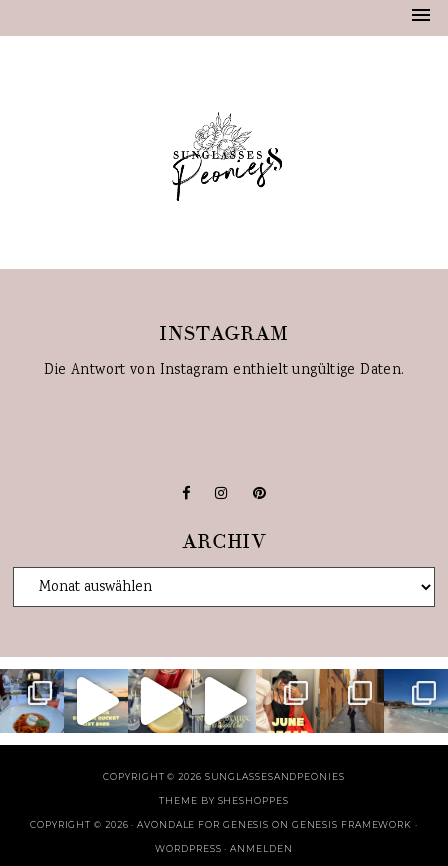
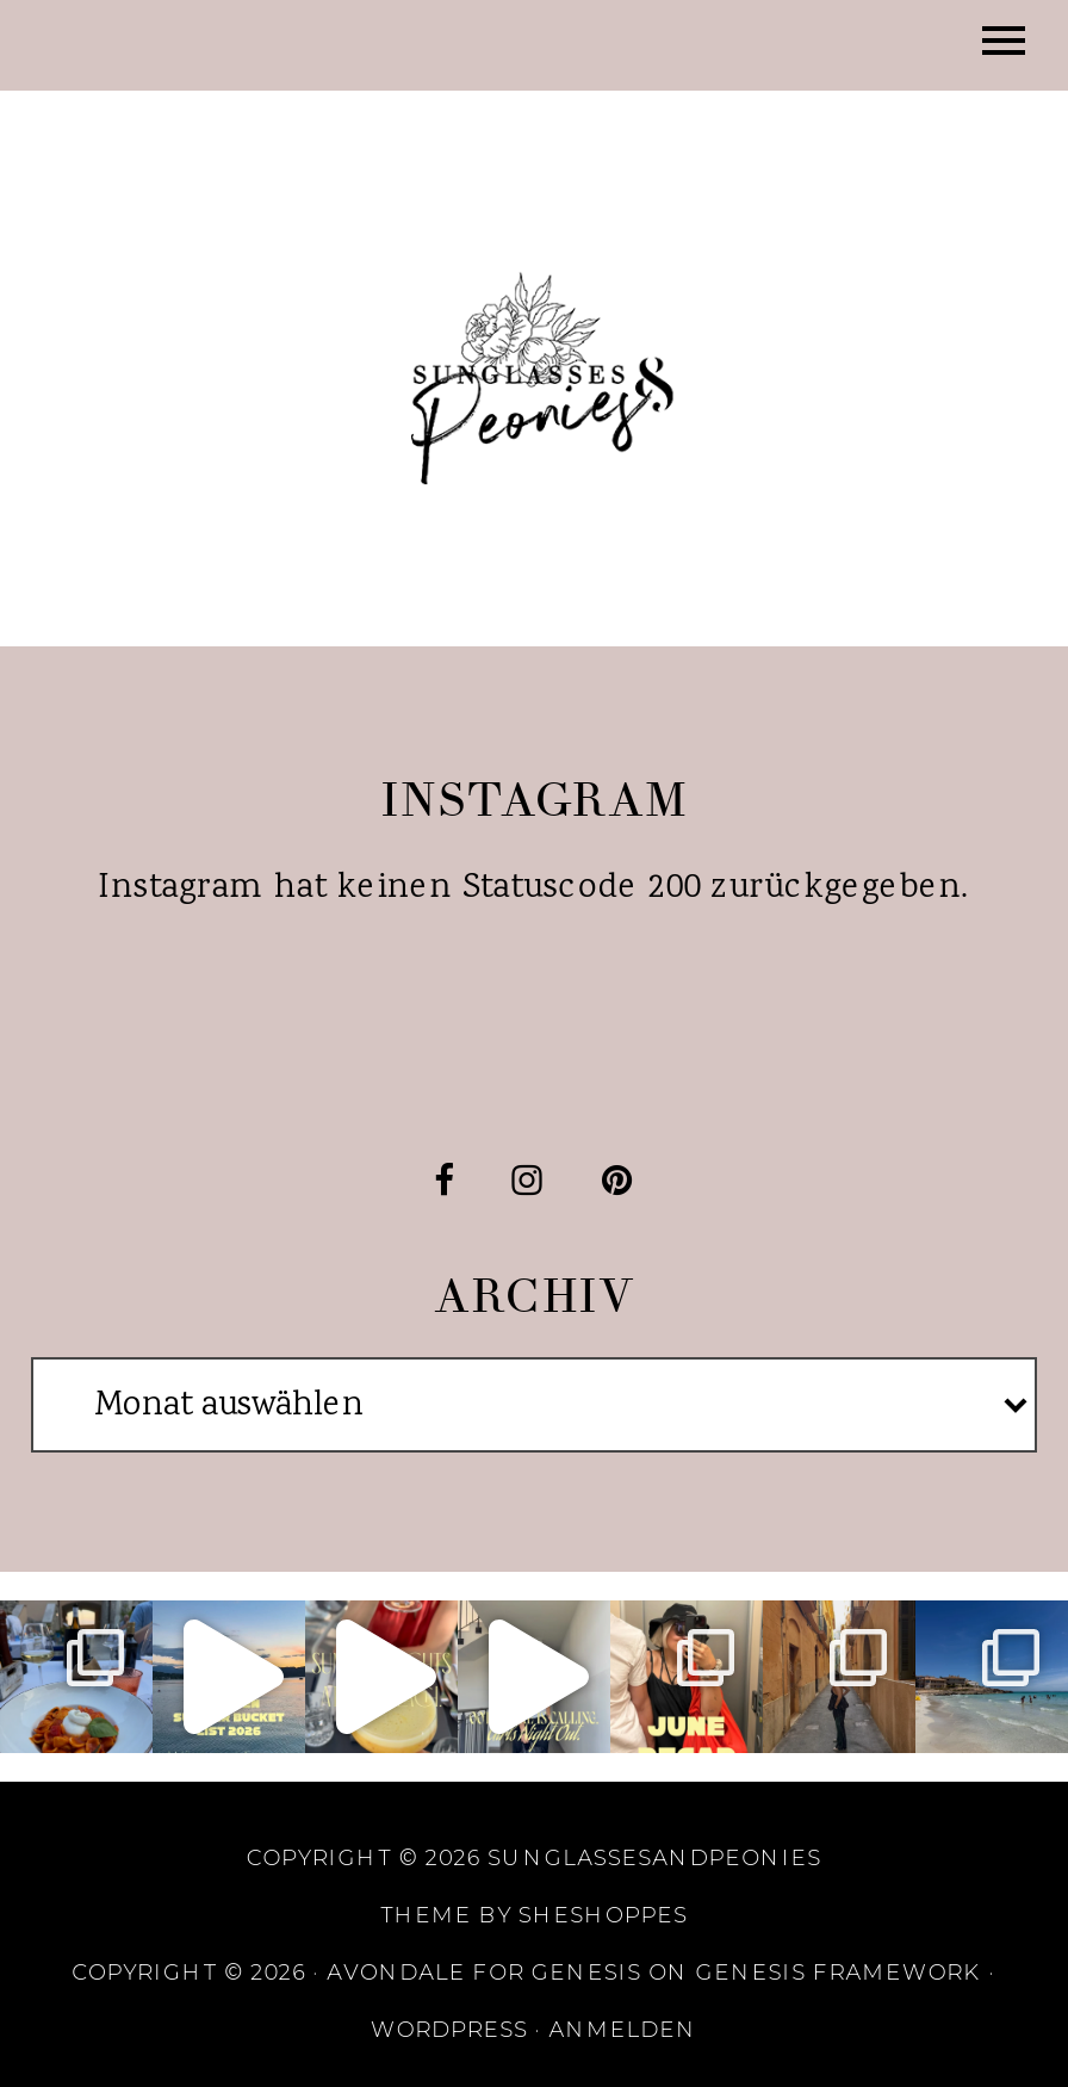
- Die Antwort von Instagram enthielt ungültige Daten.
+ Instagram hat keinen Statuscode 200 zurückgegeben.
